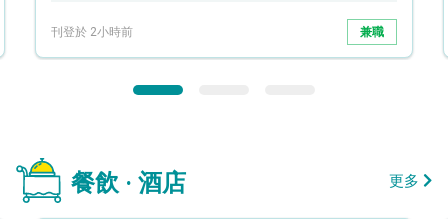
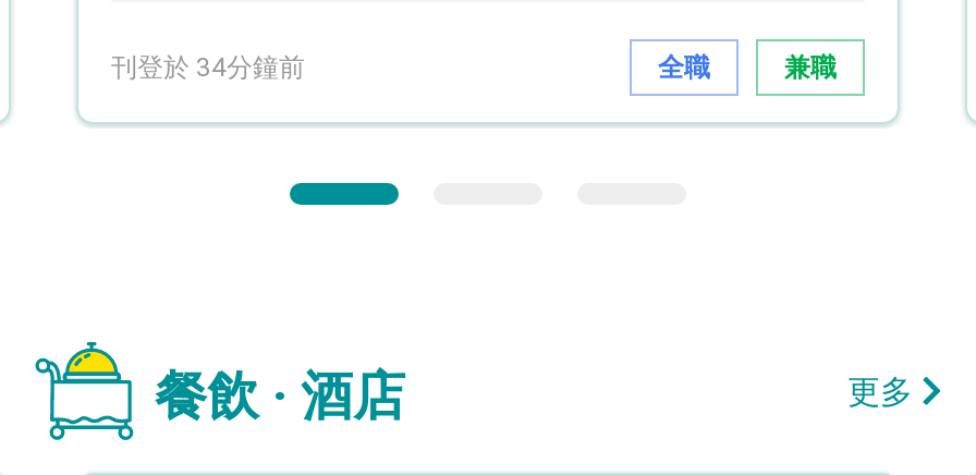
- 刊登於 2小時前
+ 刊登於 34分鐘前
+ 全職
